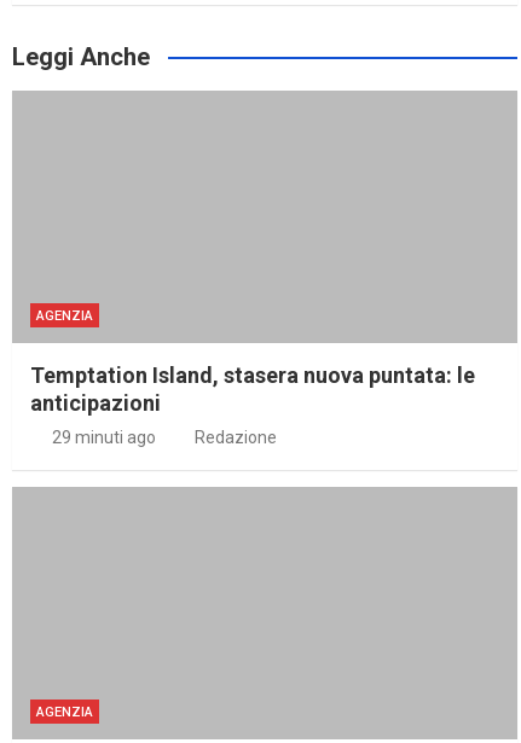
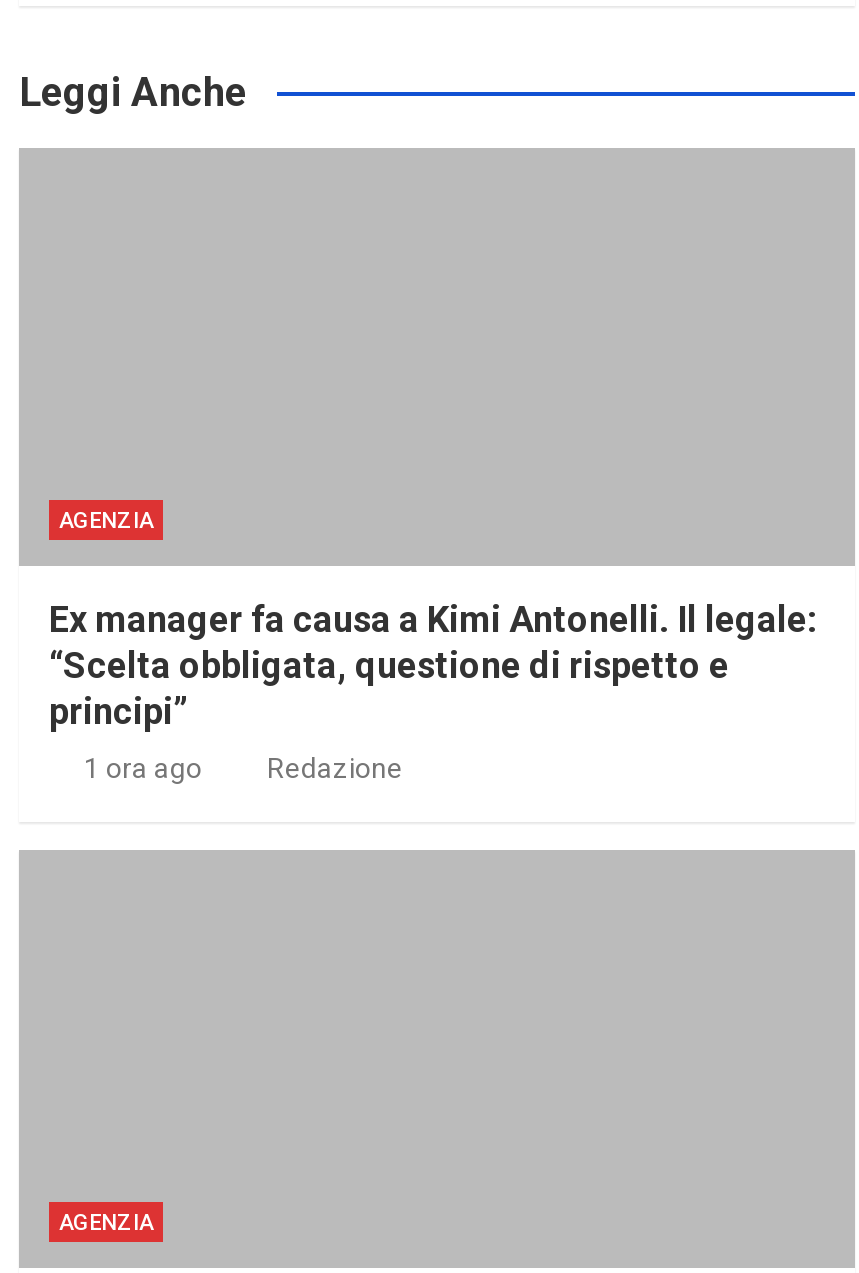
- Temptation Island, stasera nuova puntata: le
- anticipazioni
+ Ex manager fa causa a Kimi Antonelli. Il legale:
+ “Scelta obbligata, questione di rispetto e
+ principi”

- 29 minuti ago
+ 1 ora ago
